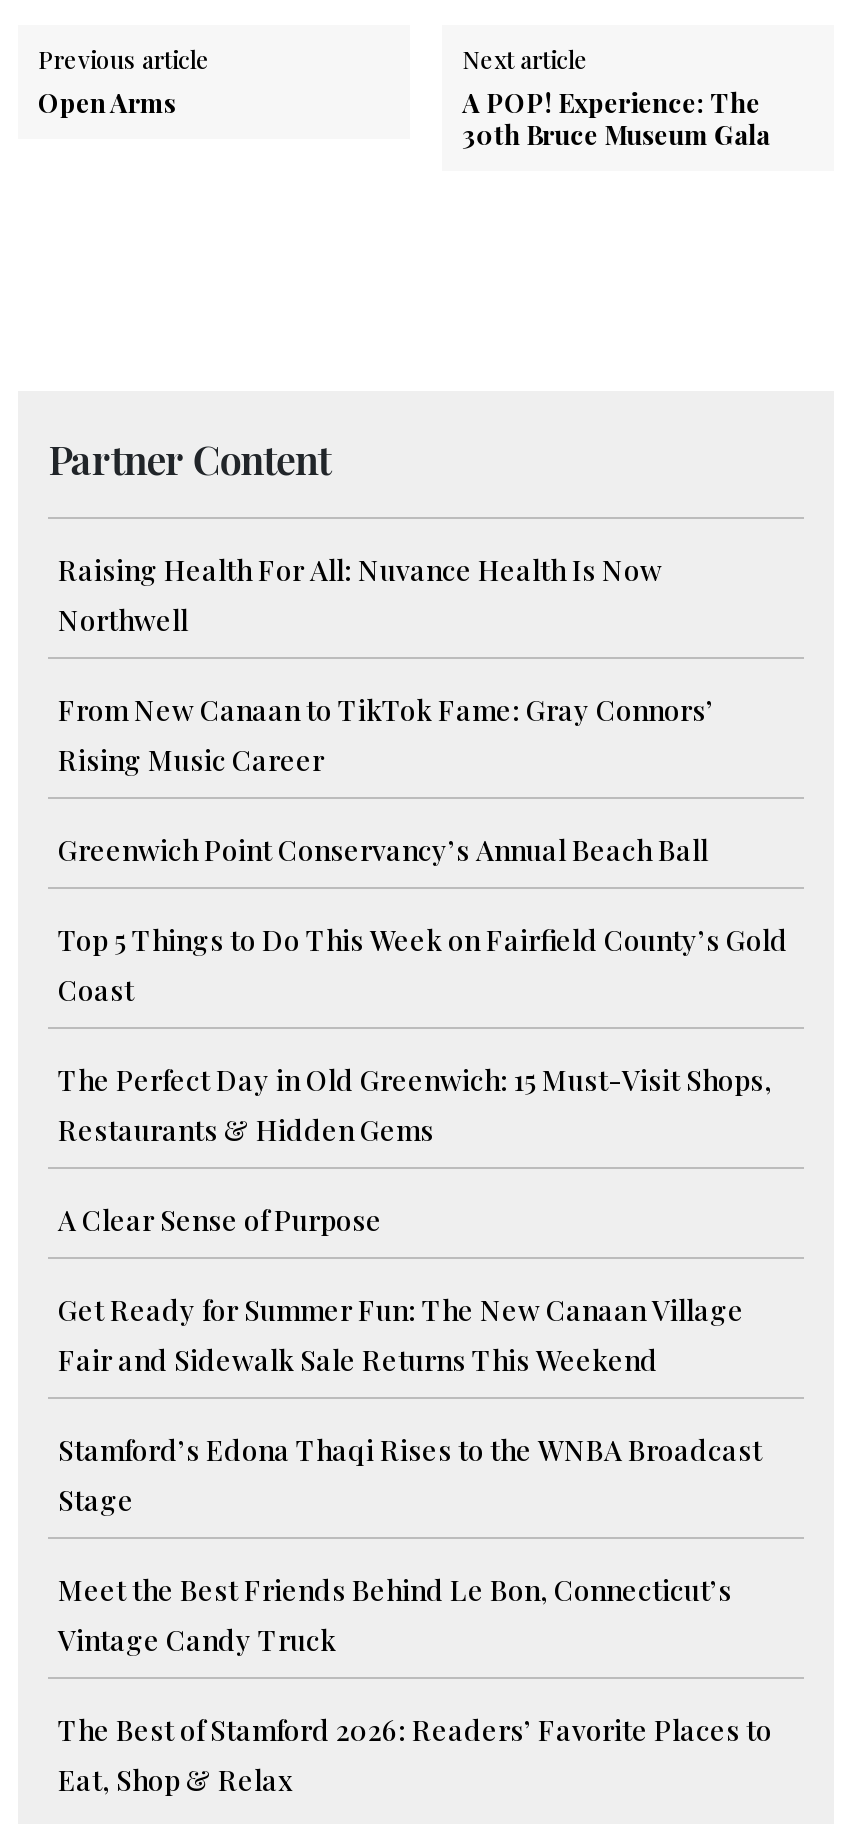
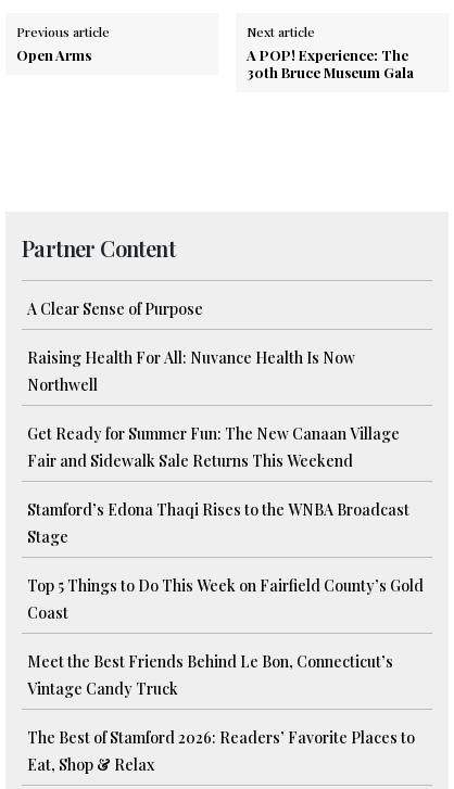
moved down: Raising Health For All: Nuvance Health Is Now | Northwell

- From New Canaan to TikTok Fame: Gray Connors’
- Rising Music Career
- Greenwich Point Conservancy’s Annual Beach Ball
- The Perfect Day in Old Greenwich: 15 Must-Visit Shops,
- Restaurants & Hidden Gems

moved down: Top 5 Things to Do This Week on Fairfield County’s Gold | Coast

moved up: A Clear Sense of Purpose

moved up: Get Ready for Summer Fun: The New Canaan Village | Fair and Sidewalk Sale Returns This Weekend | Stamford’s Edona Thaqi Rises to the WNBA Broadcast | Stage
